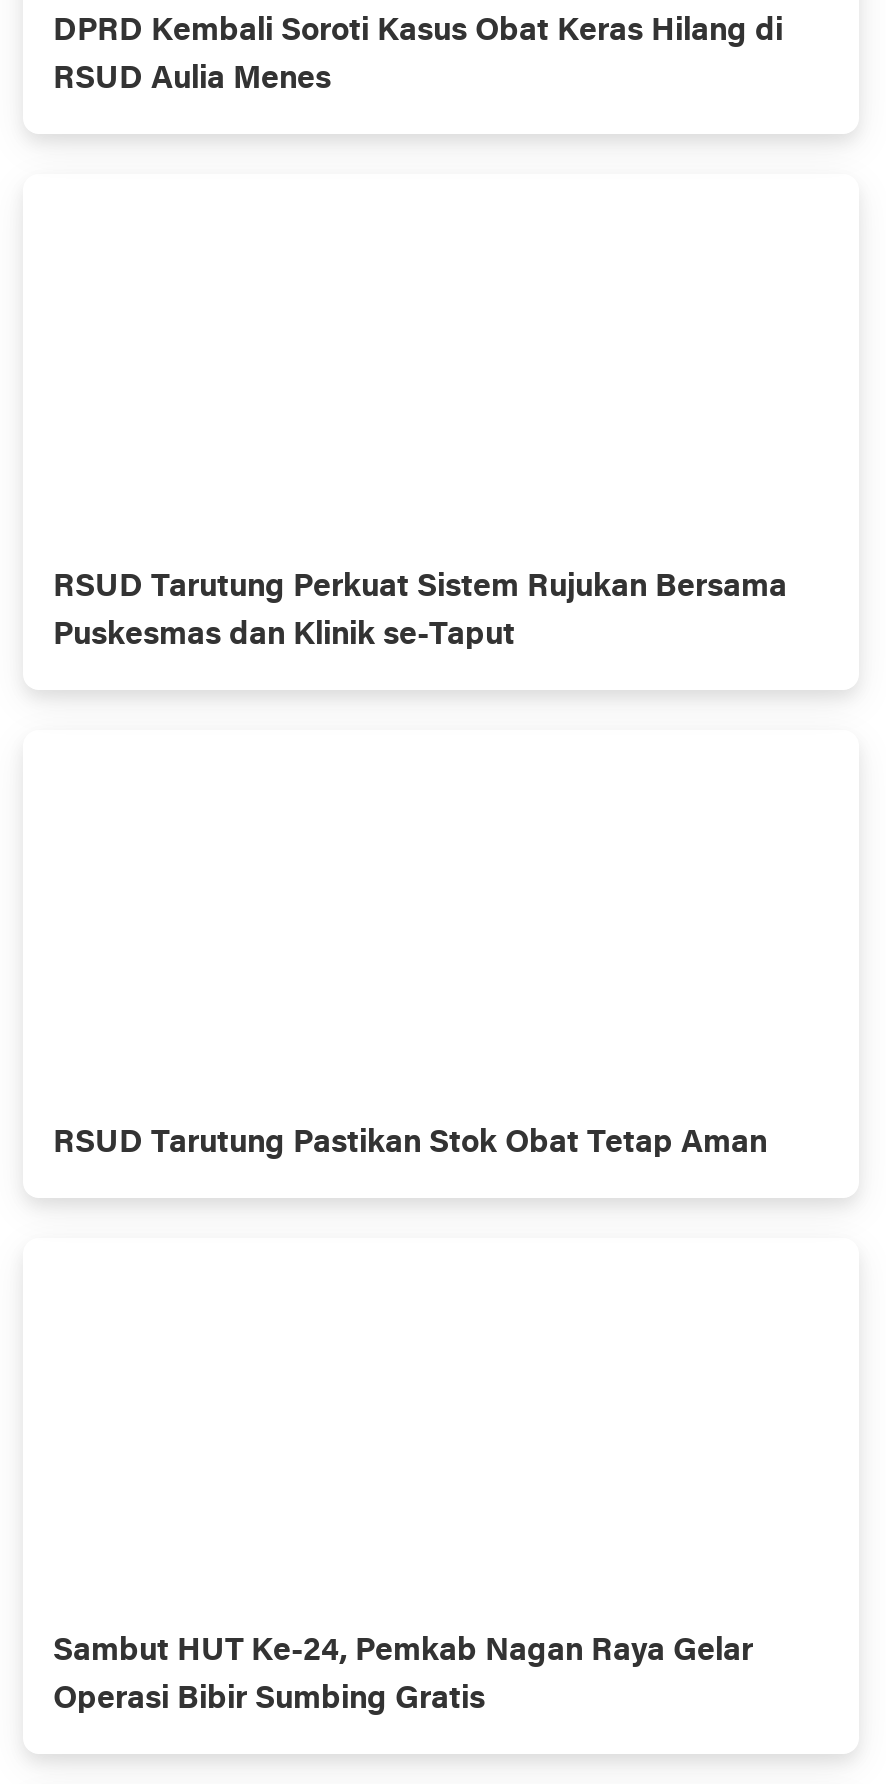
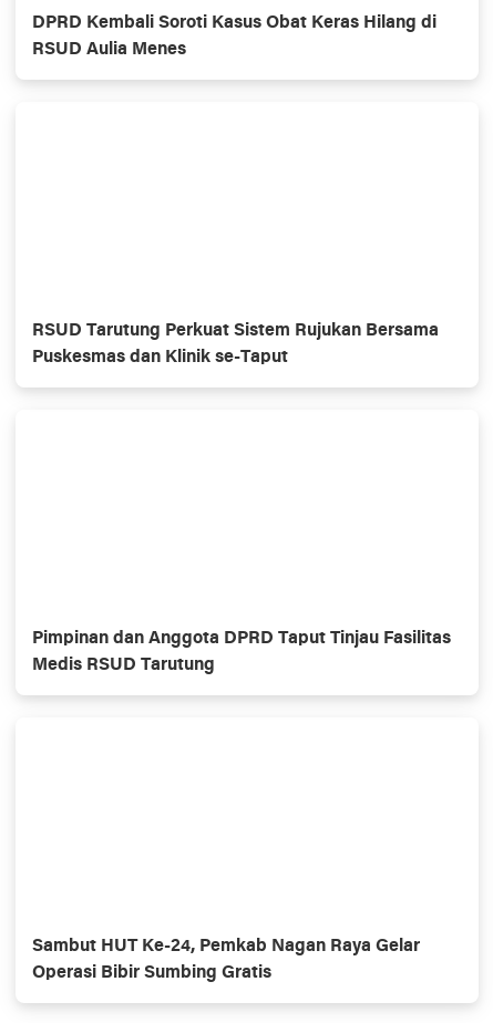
- RSUD Tarutung Pastikan Stok Obat Tetap Aman
+ Pimpinan dan Anggota DPRD Taput Tinjau Fasilitas
+ Medis RSUD Tarutung
